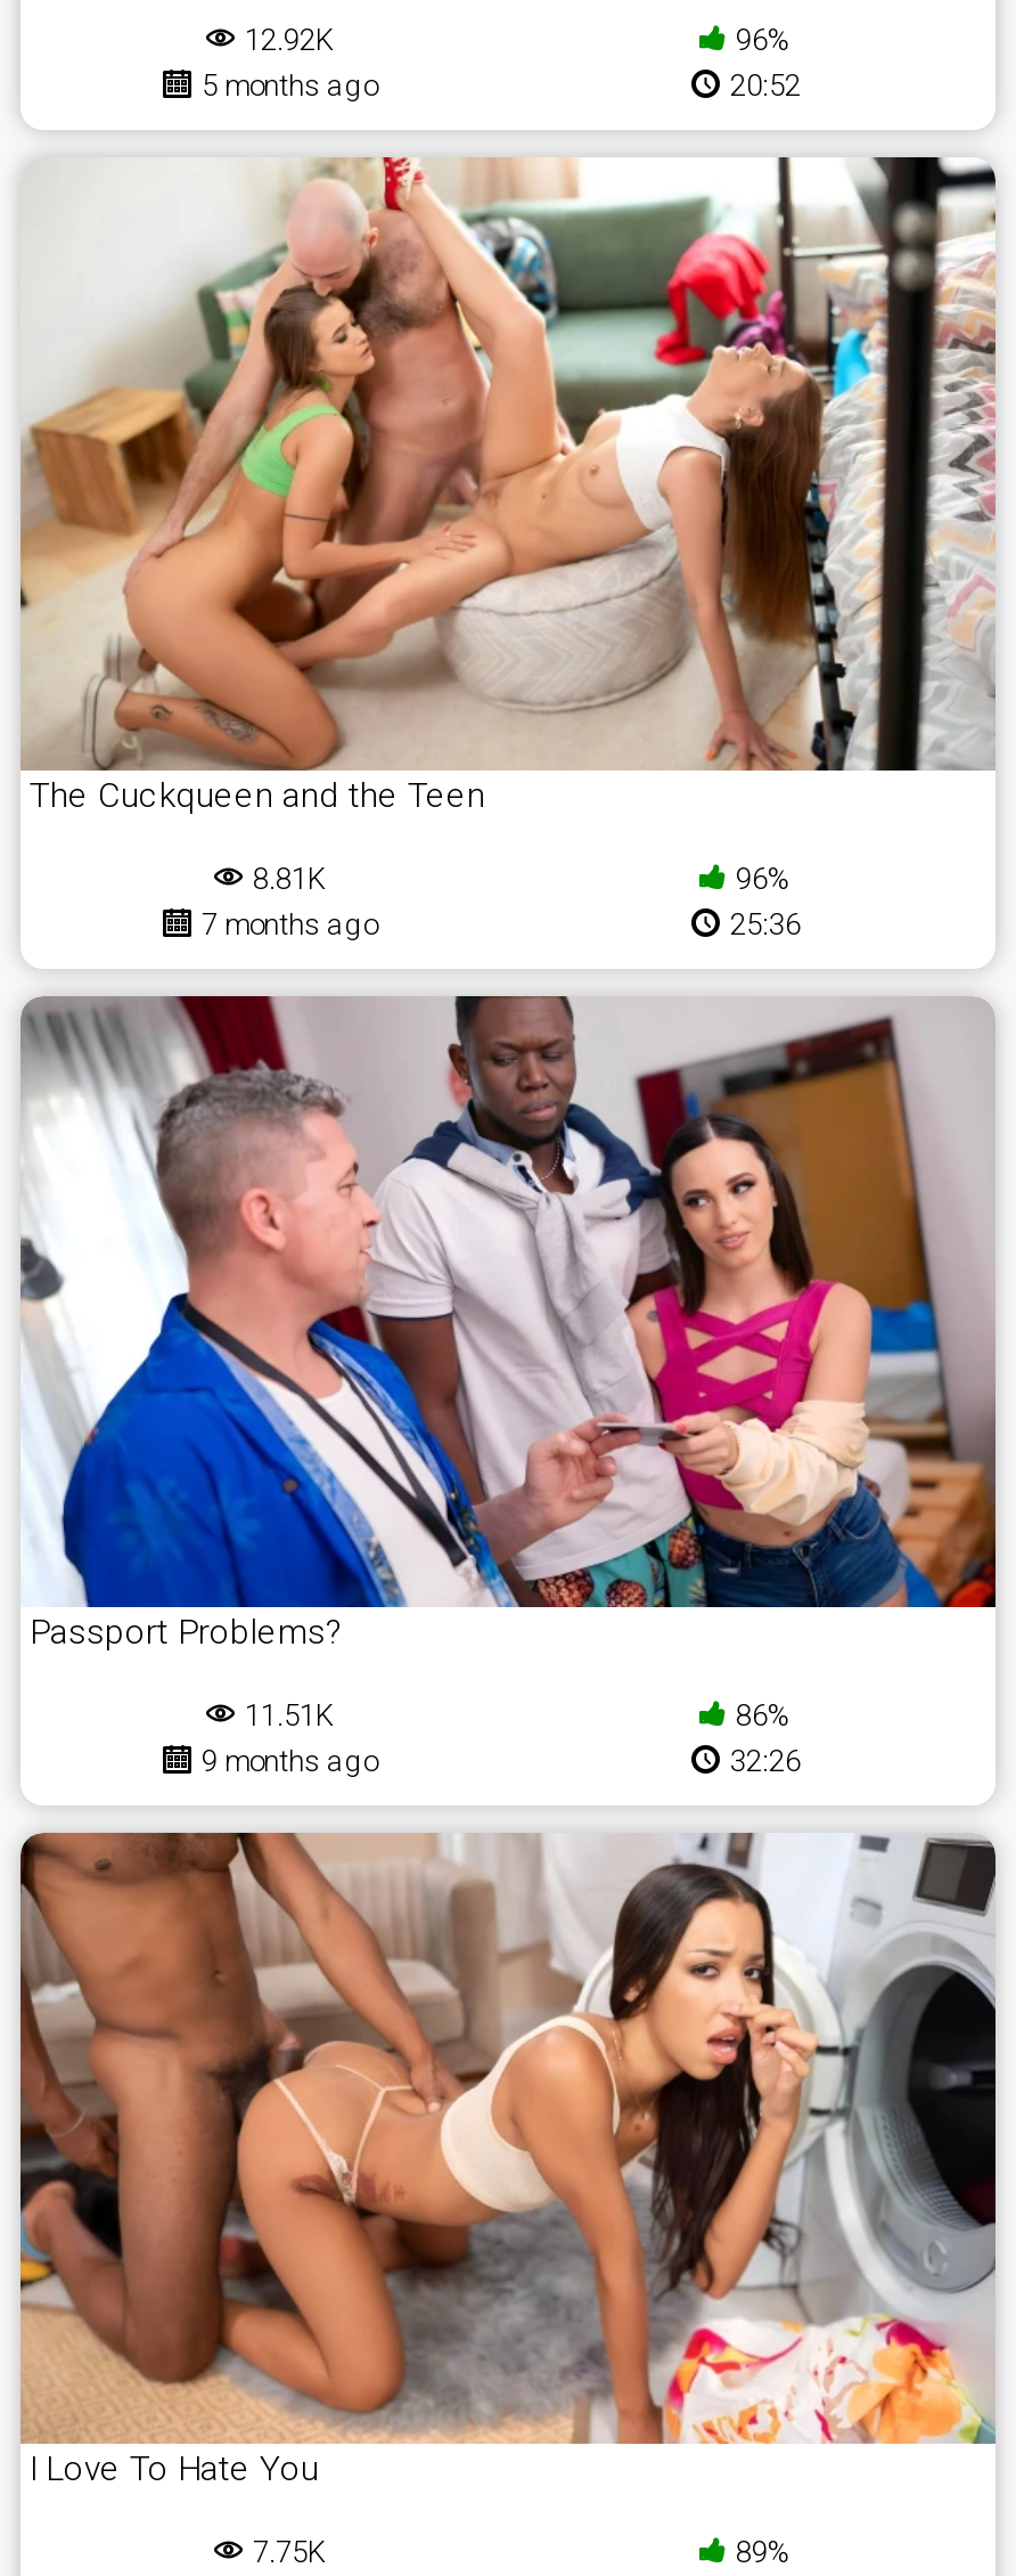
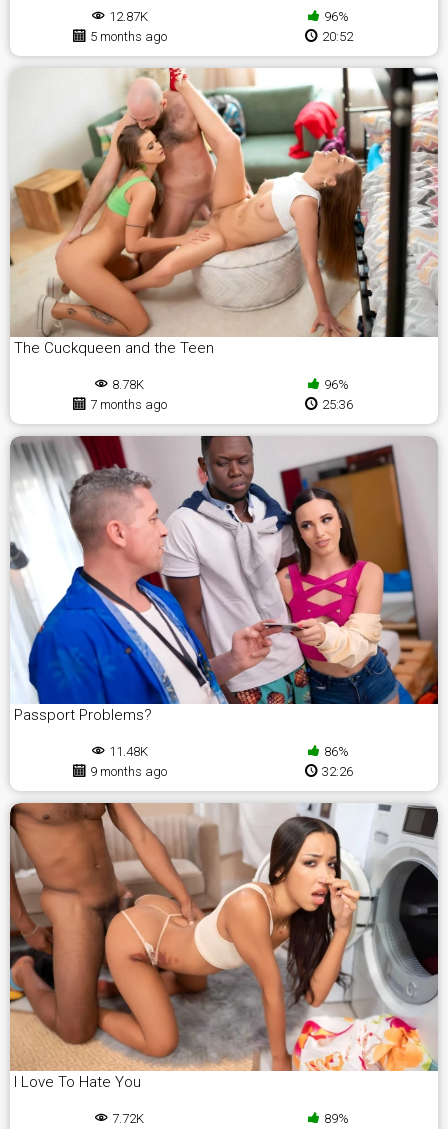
- 12.92K
+ 12.87K

- 8.81K
+ 8.78K

- 11.51K
+ 11.48K

- 7.75K
+ 7.72K
